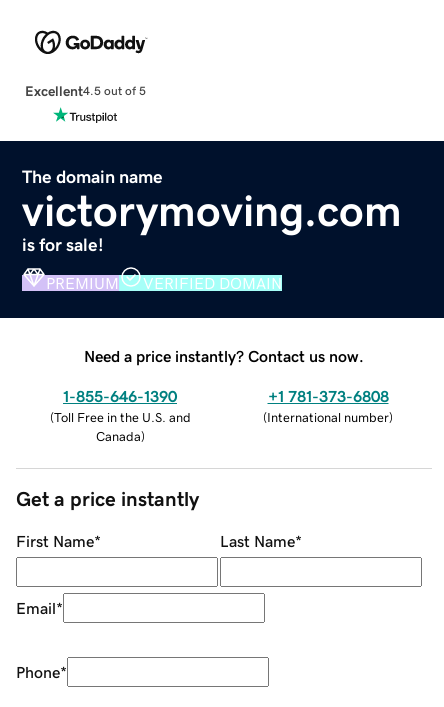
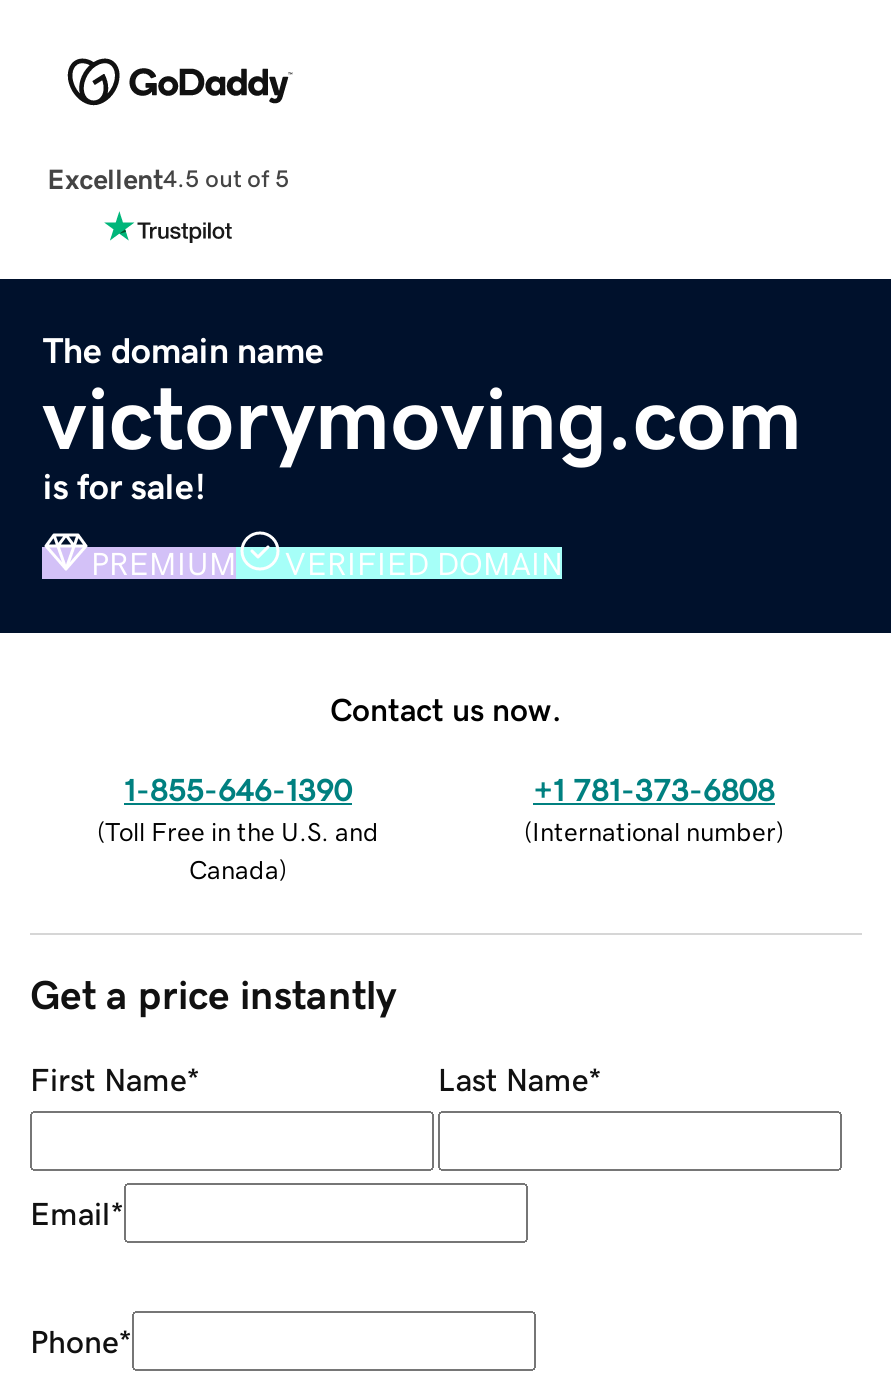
- Need a price instantly? Contact us now.
+ Contact us now.
